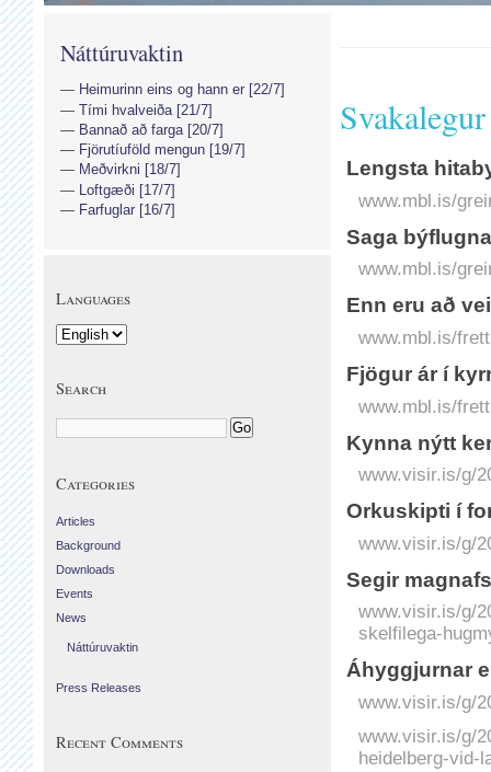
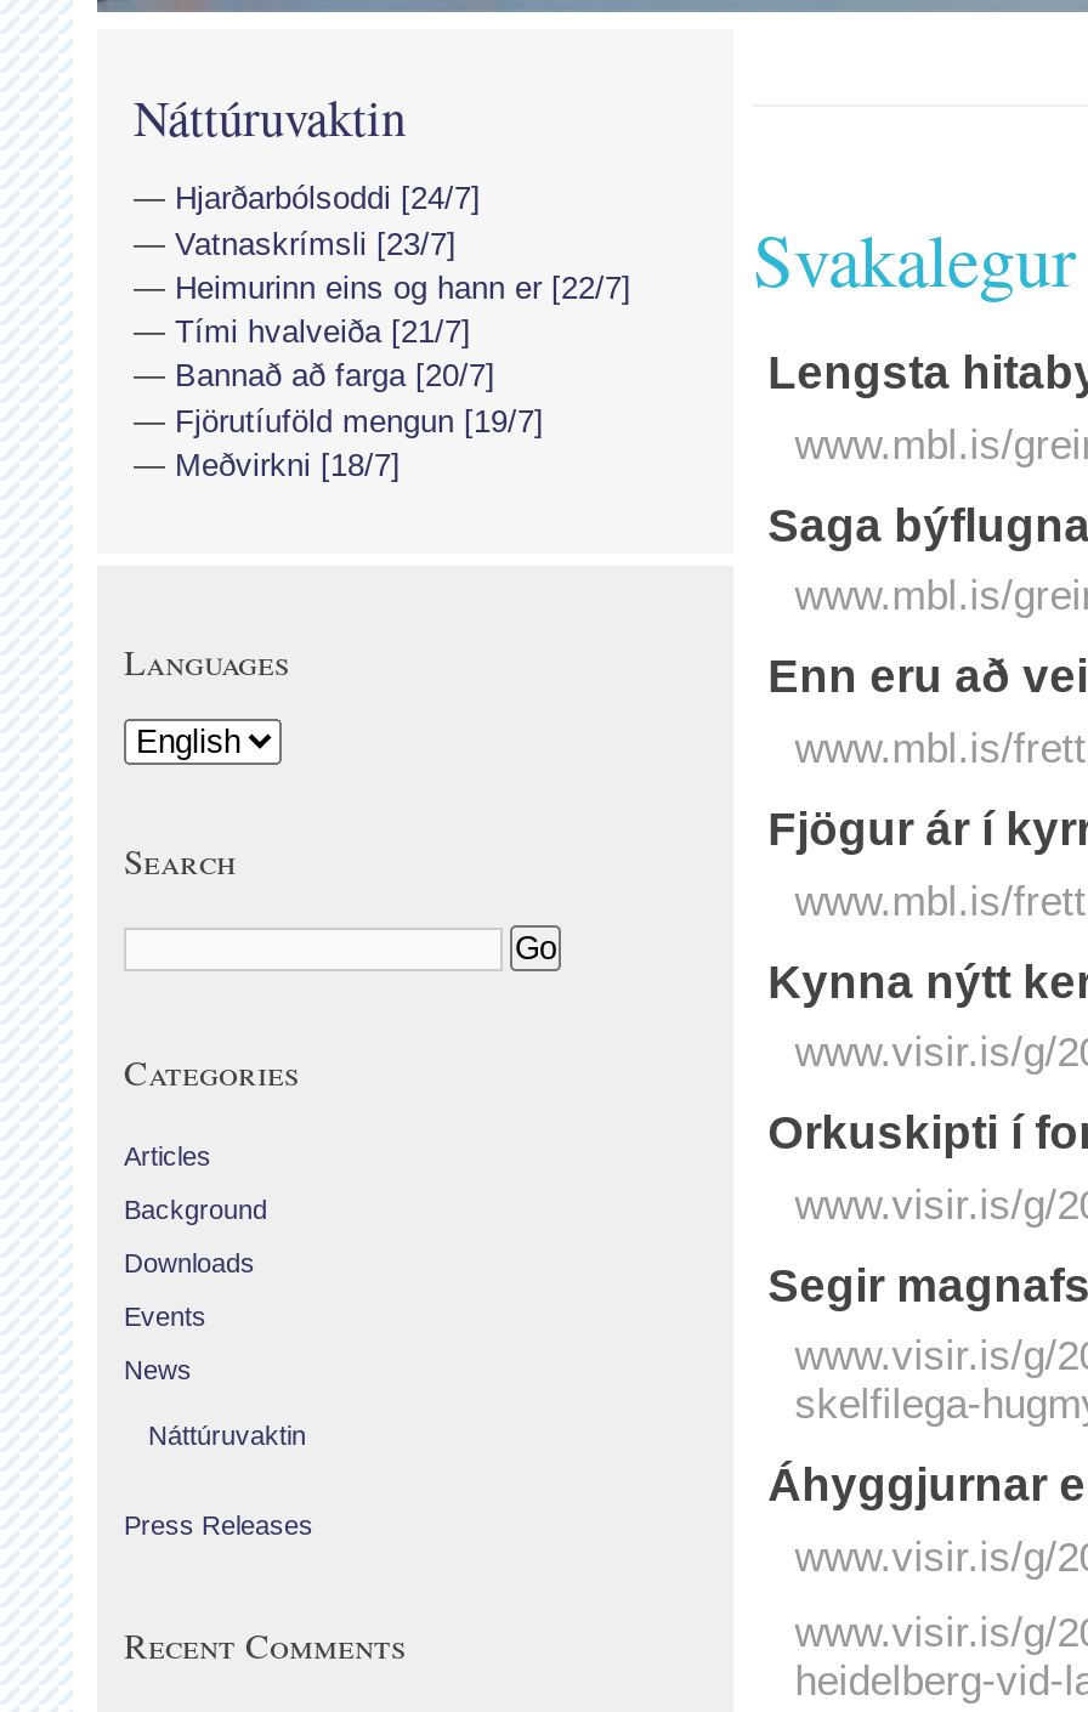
+ Hjarðarbólsoddi [24/7]
+ Vatnaskrímsli [23/7]

moved down: Heimurinn eins og hann er [22/7] | Tími hvalveiða [21/7] | Bannað að farga [20/7] | Fjörutíuföld mengun [19/7] | Meðvirkni [18/7]

- Loftgæði [17/7]
- Farfuglar [16/7]
